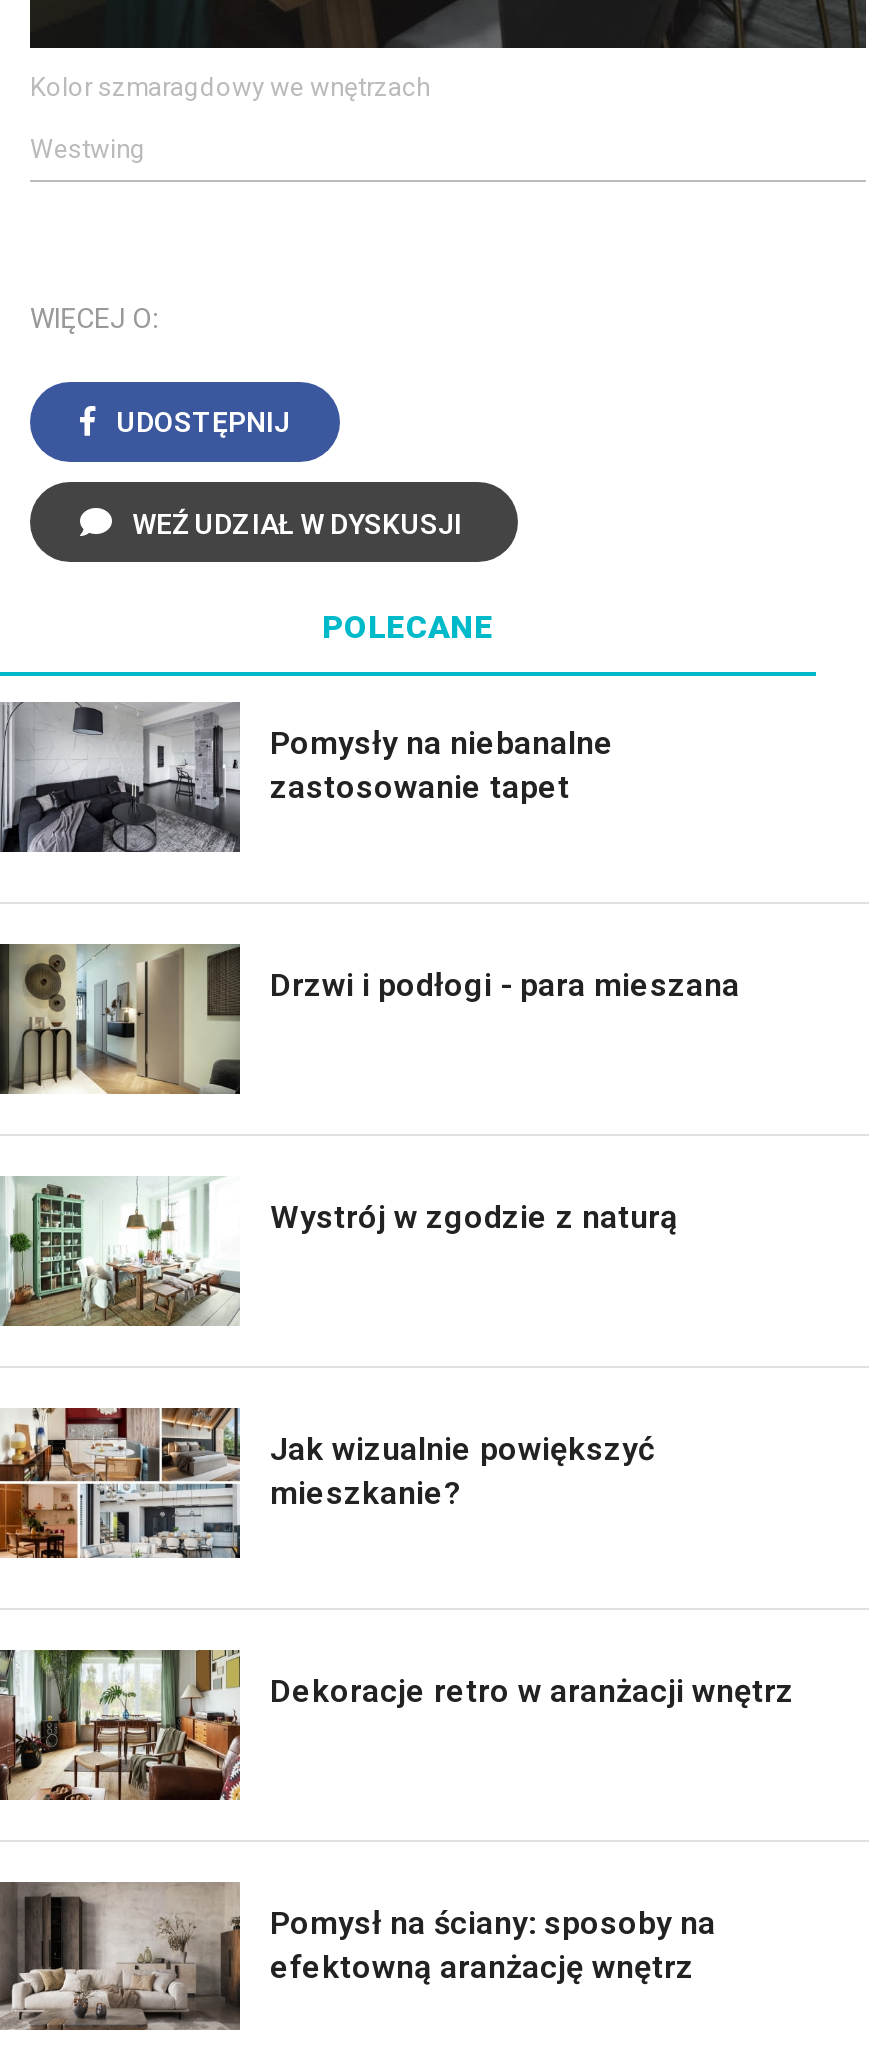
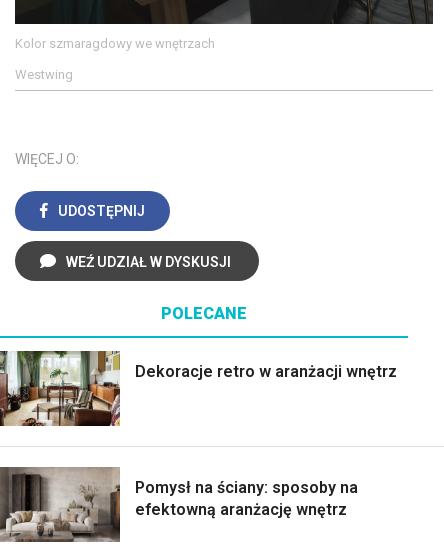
- [image]
- Pomysły na niebanalne
- zastosowanie tapet

- [image]
- Drzwi i podłogi - para mieszana

- [image]
- Wystrój w zgodzie z naturą

- [image]
- Jak wizualnie powiększyć
- mieszkanie?
